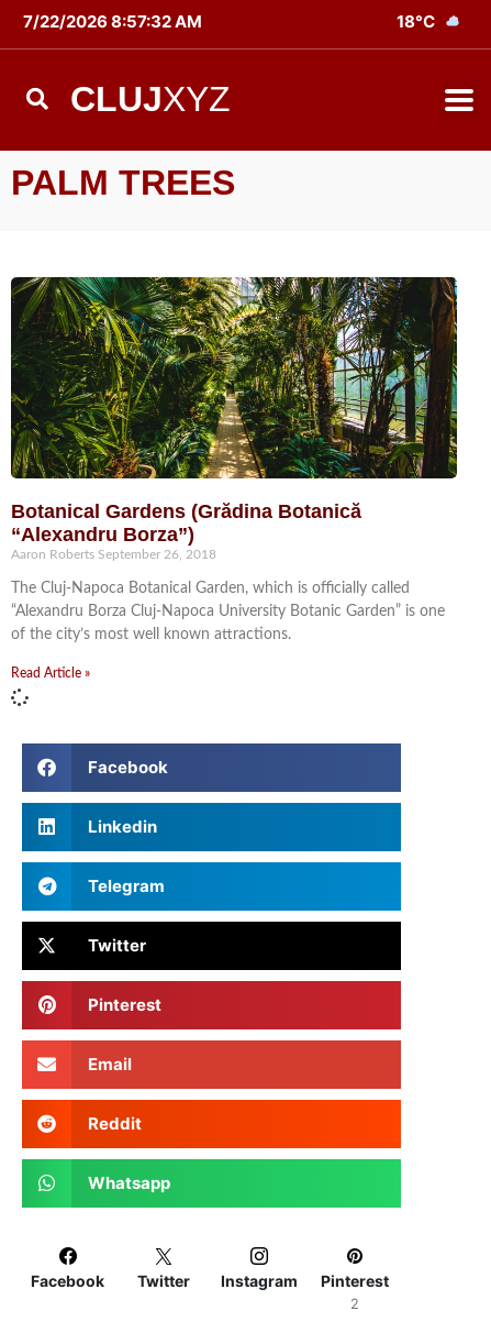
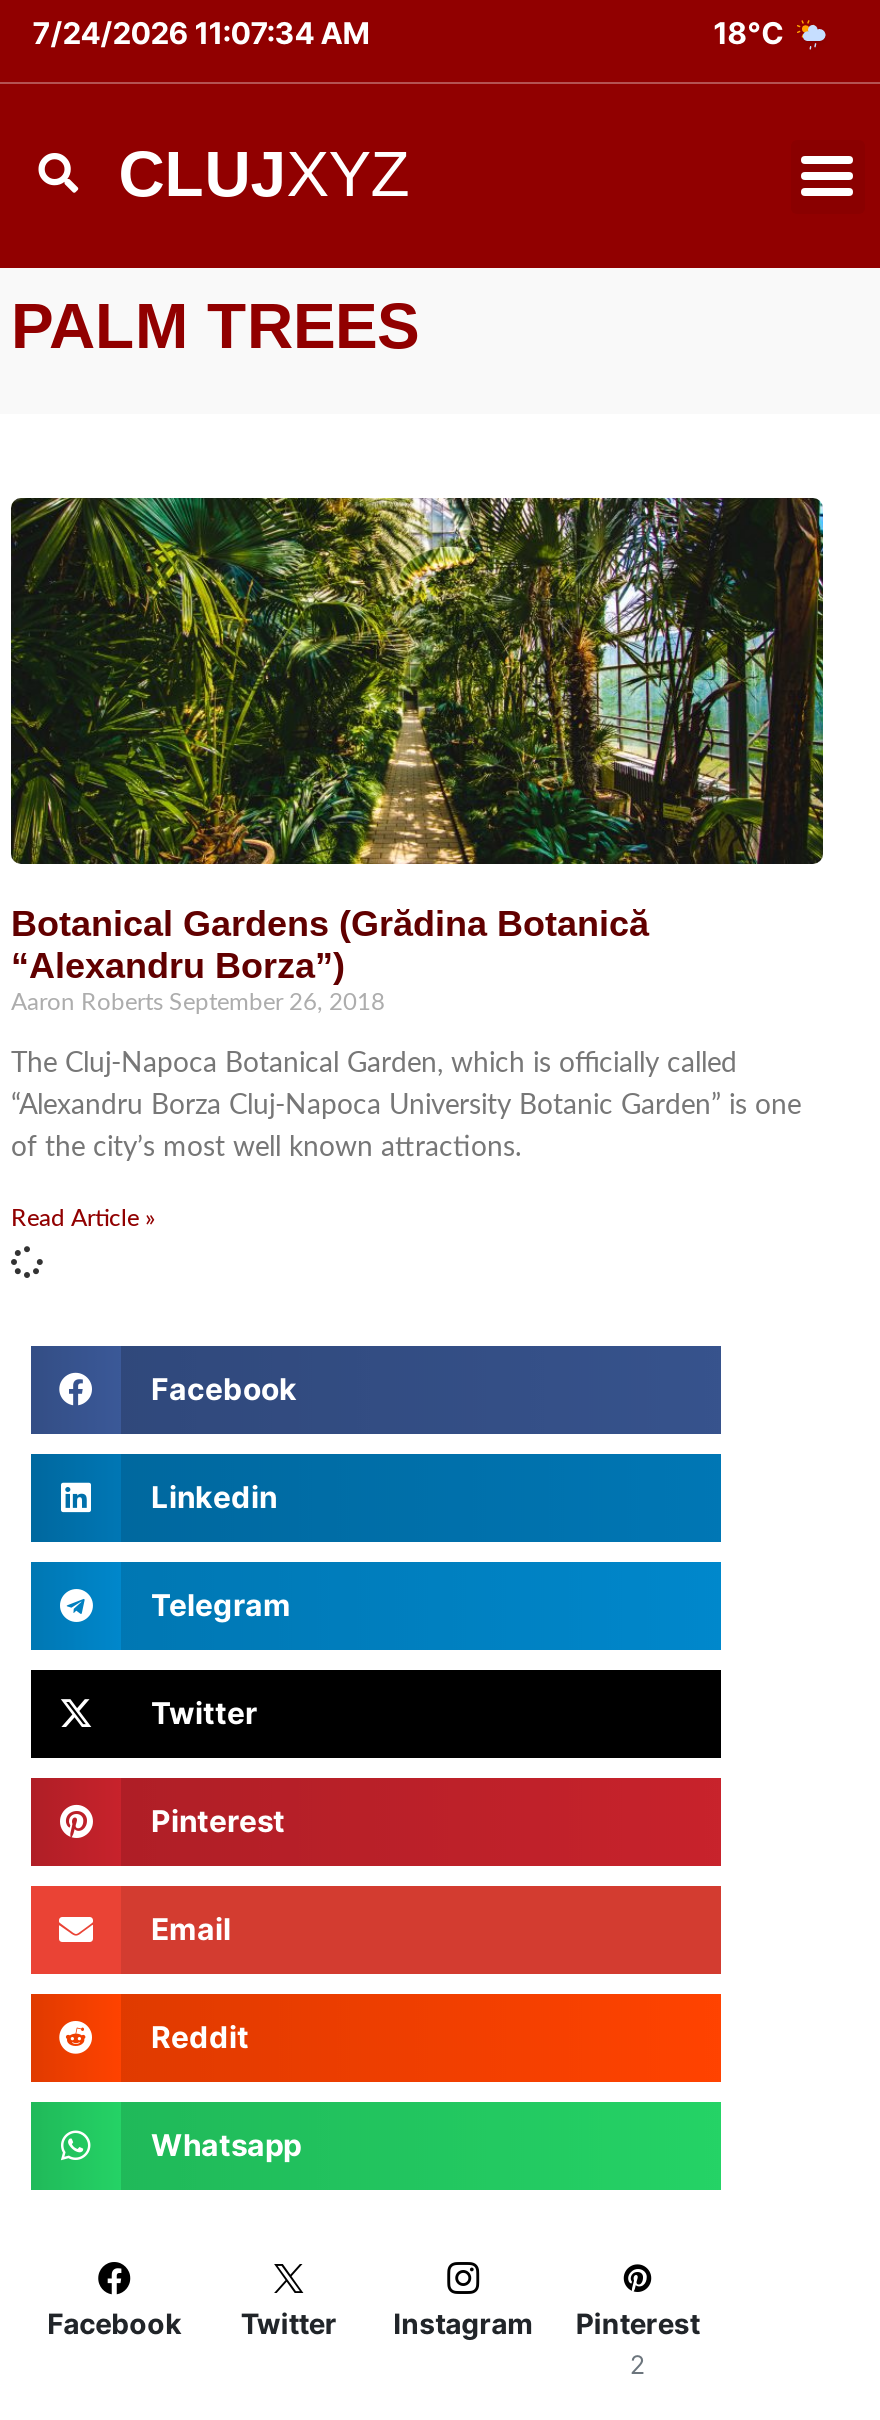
- 7/22/2026 8:57:32 AM
+ 7/24/2026 11:07:34 AM
